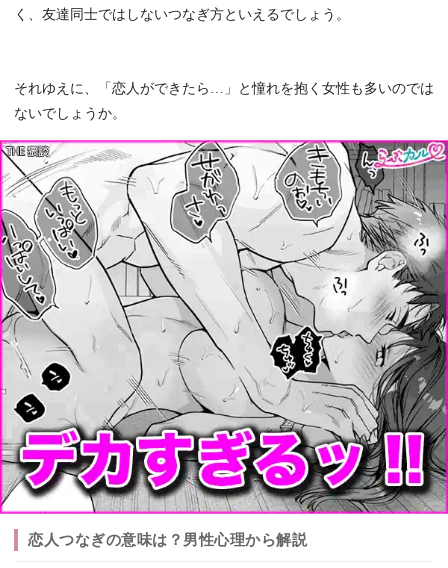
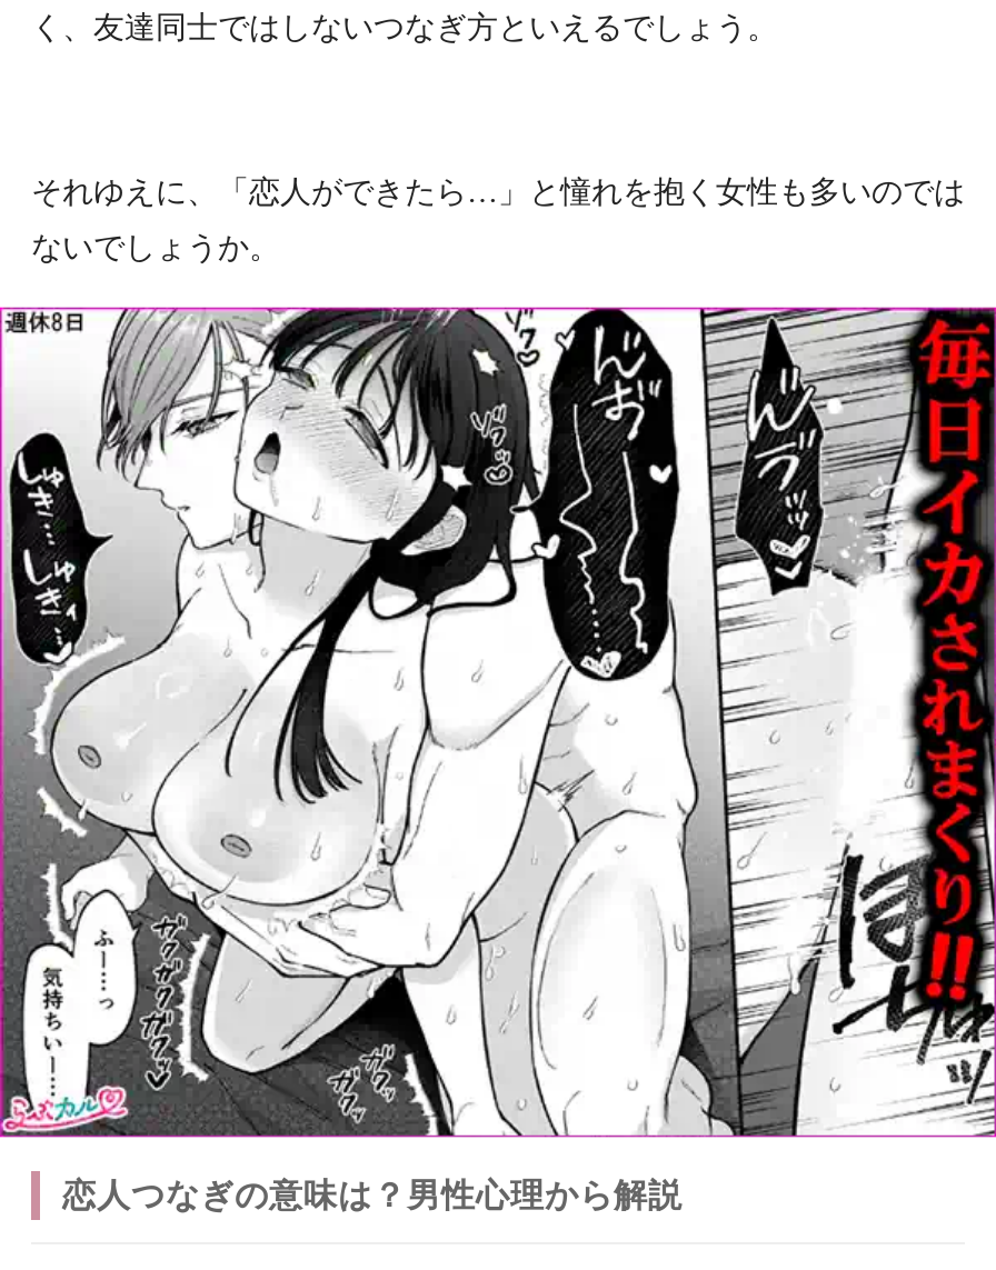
- [image]
+ [image]
